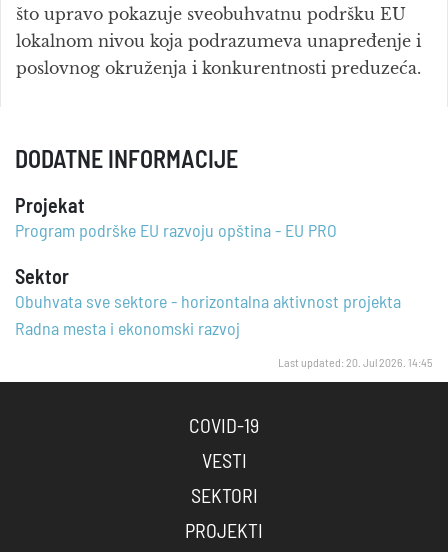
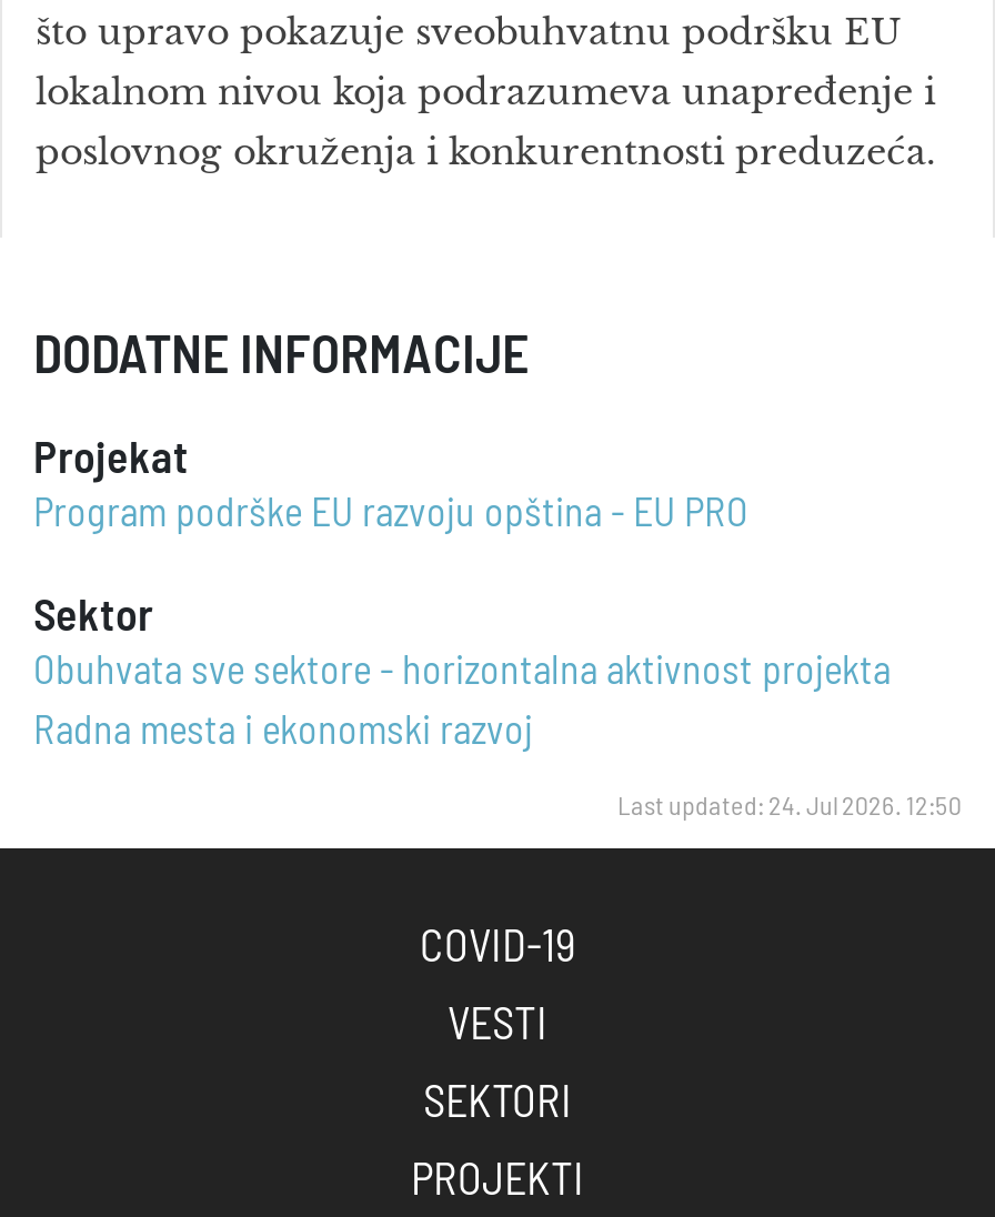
- Last updated: 20. Jul 2026. 14:45
+ Last updated: 24. Jul 2026. 12:50
